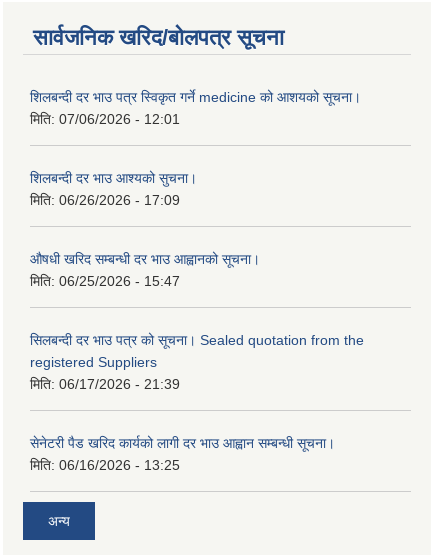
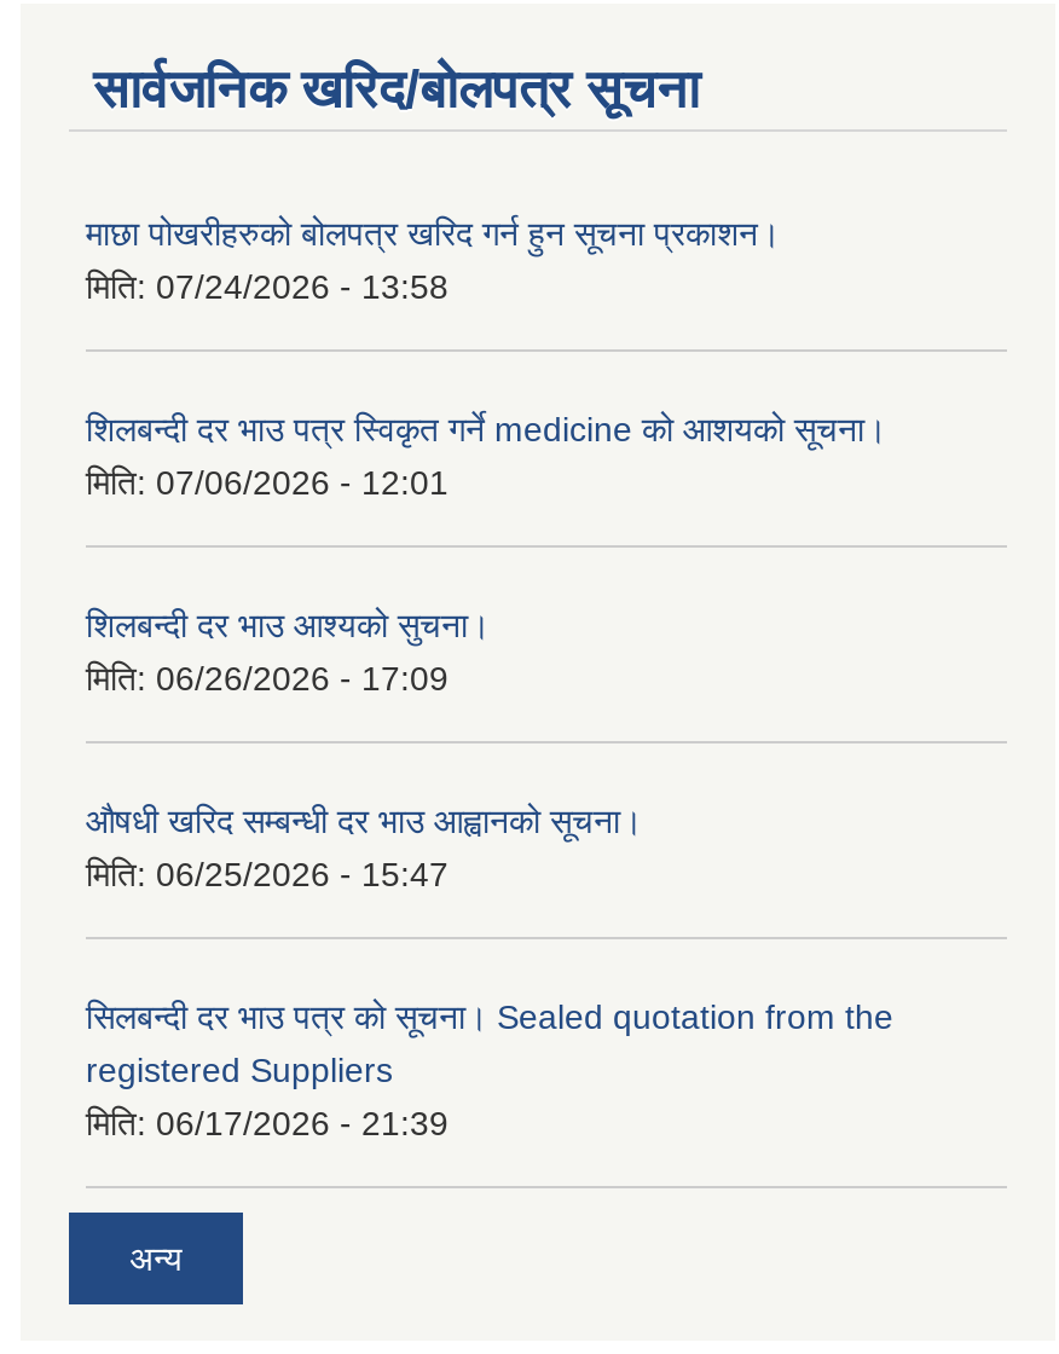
+ माछा पोखरीहरुको बोलपत्र खरिद गर्न हुन सूचना प्रकाशन।
+ मिति: 07/24/2026 - 13:58

moved down: शिलबन्दी दर भाउ पत्र स्विकृत गर्ने medicine को आशयको सूचना। | मिति: 07/06/2026 - 12:01 | शिलबन्दी दर भाउ आश्यको सुचना। | ... | registered Suppliers | मिति: 06/17/2026 - 21:39

- सेनेटरी पैड खरिद कार्यको लागी दर भाउ आह्वान सम्बन्धी सूचना।
- मिति: 06/16/2026 - 13:25
